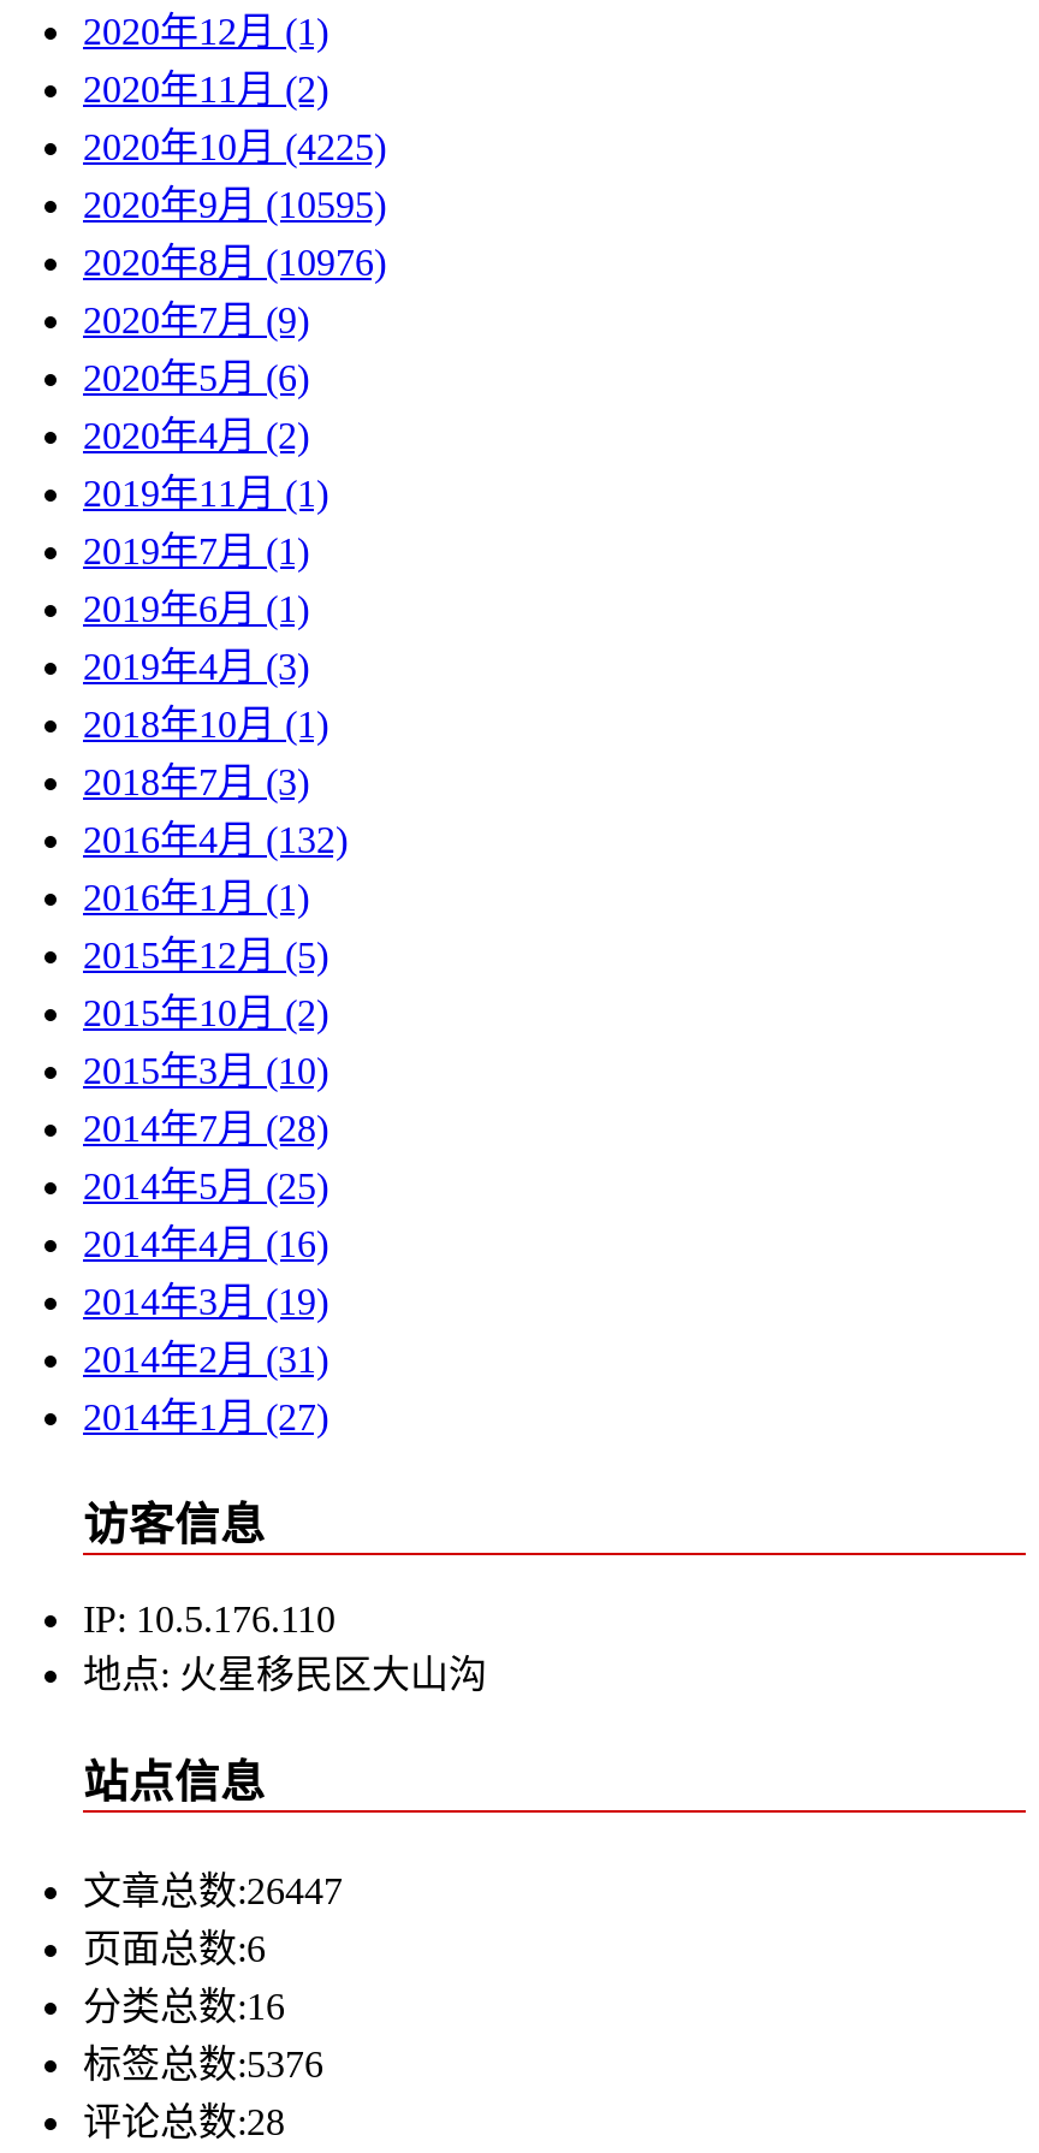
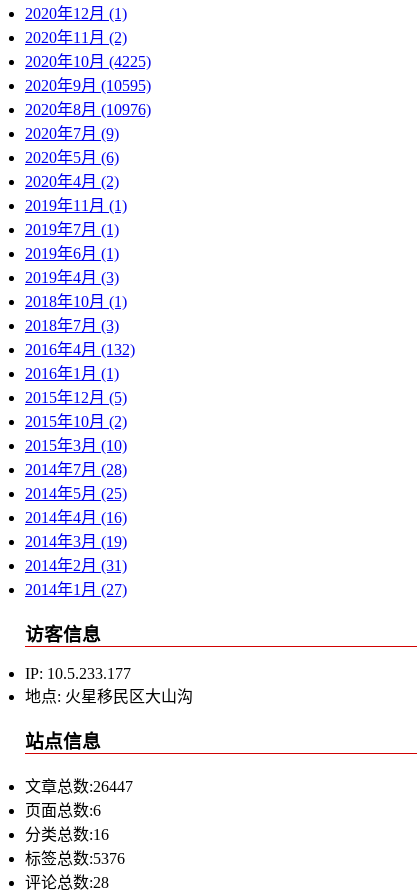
- IP: 10.5.176.110
+ IP: 10.5.233.177
